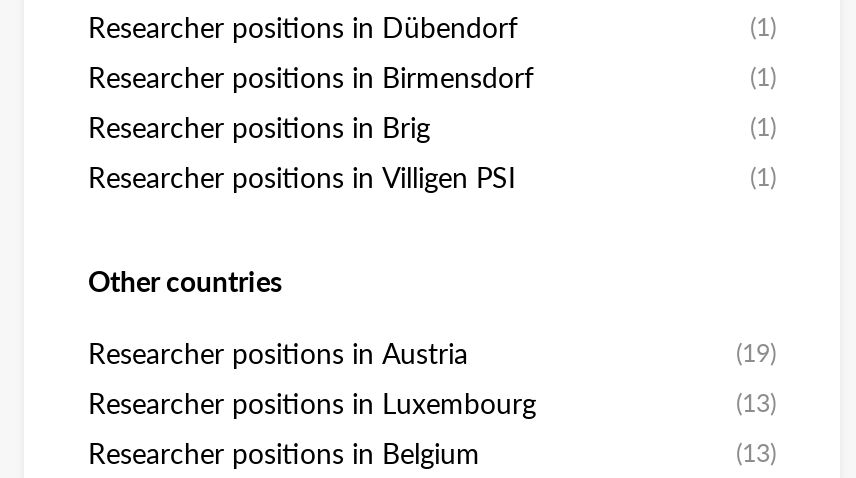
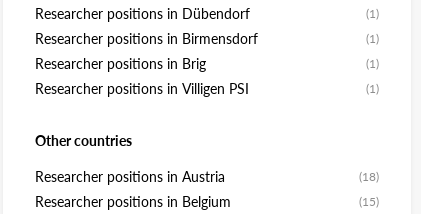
- (19)
- Researcher positions in Luxembourg
- (13)
+ (18)

- (13)
+ (15)
